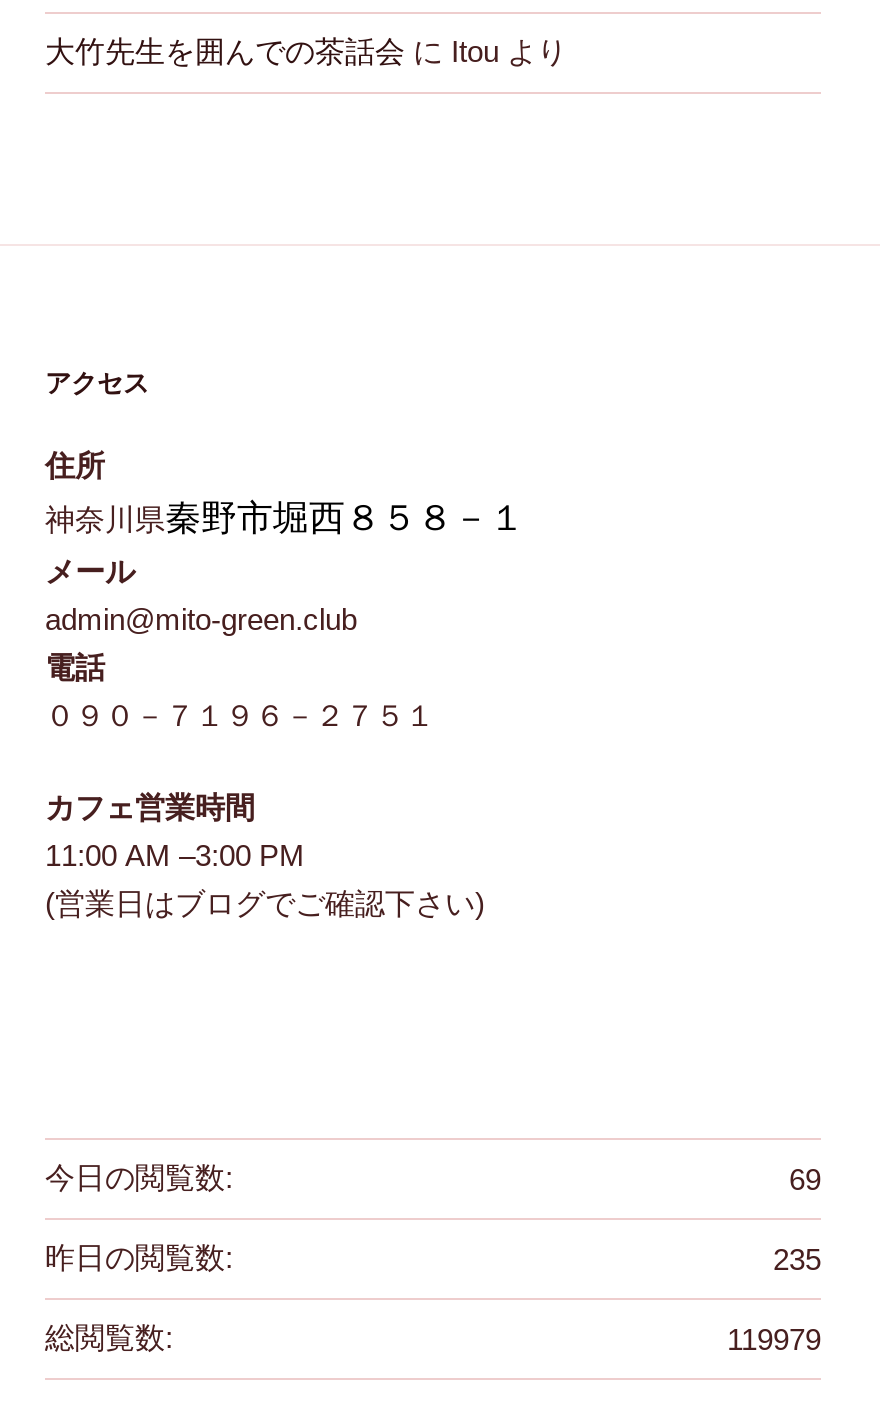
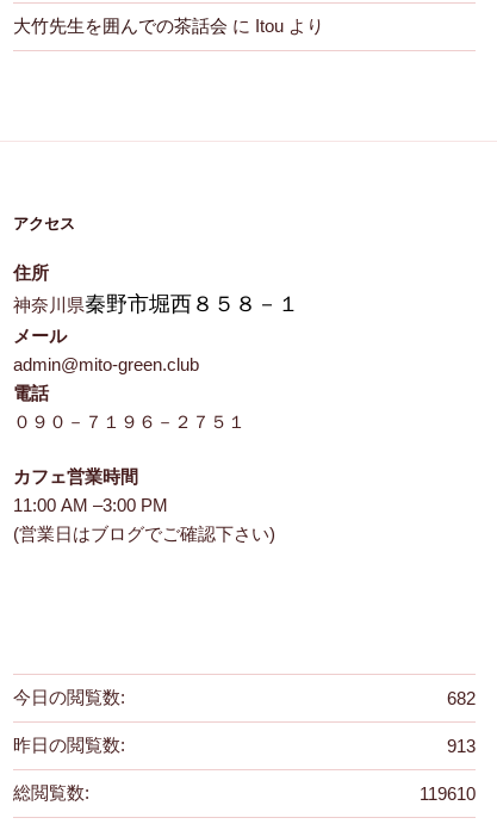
- 69
+ 682

- 235
+ 913

- 119979
+ 119610
